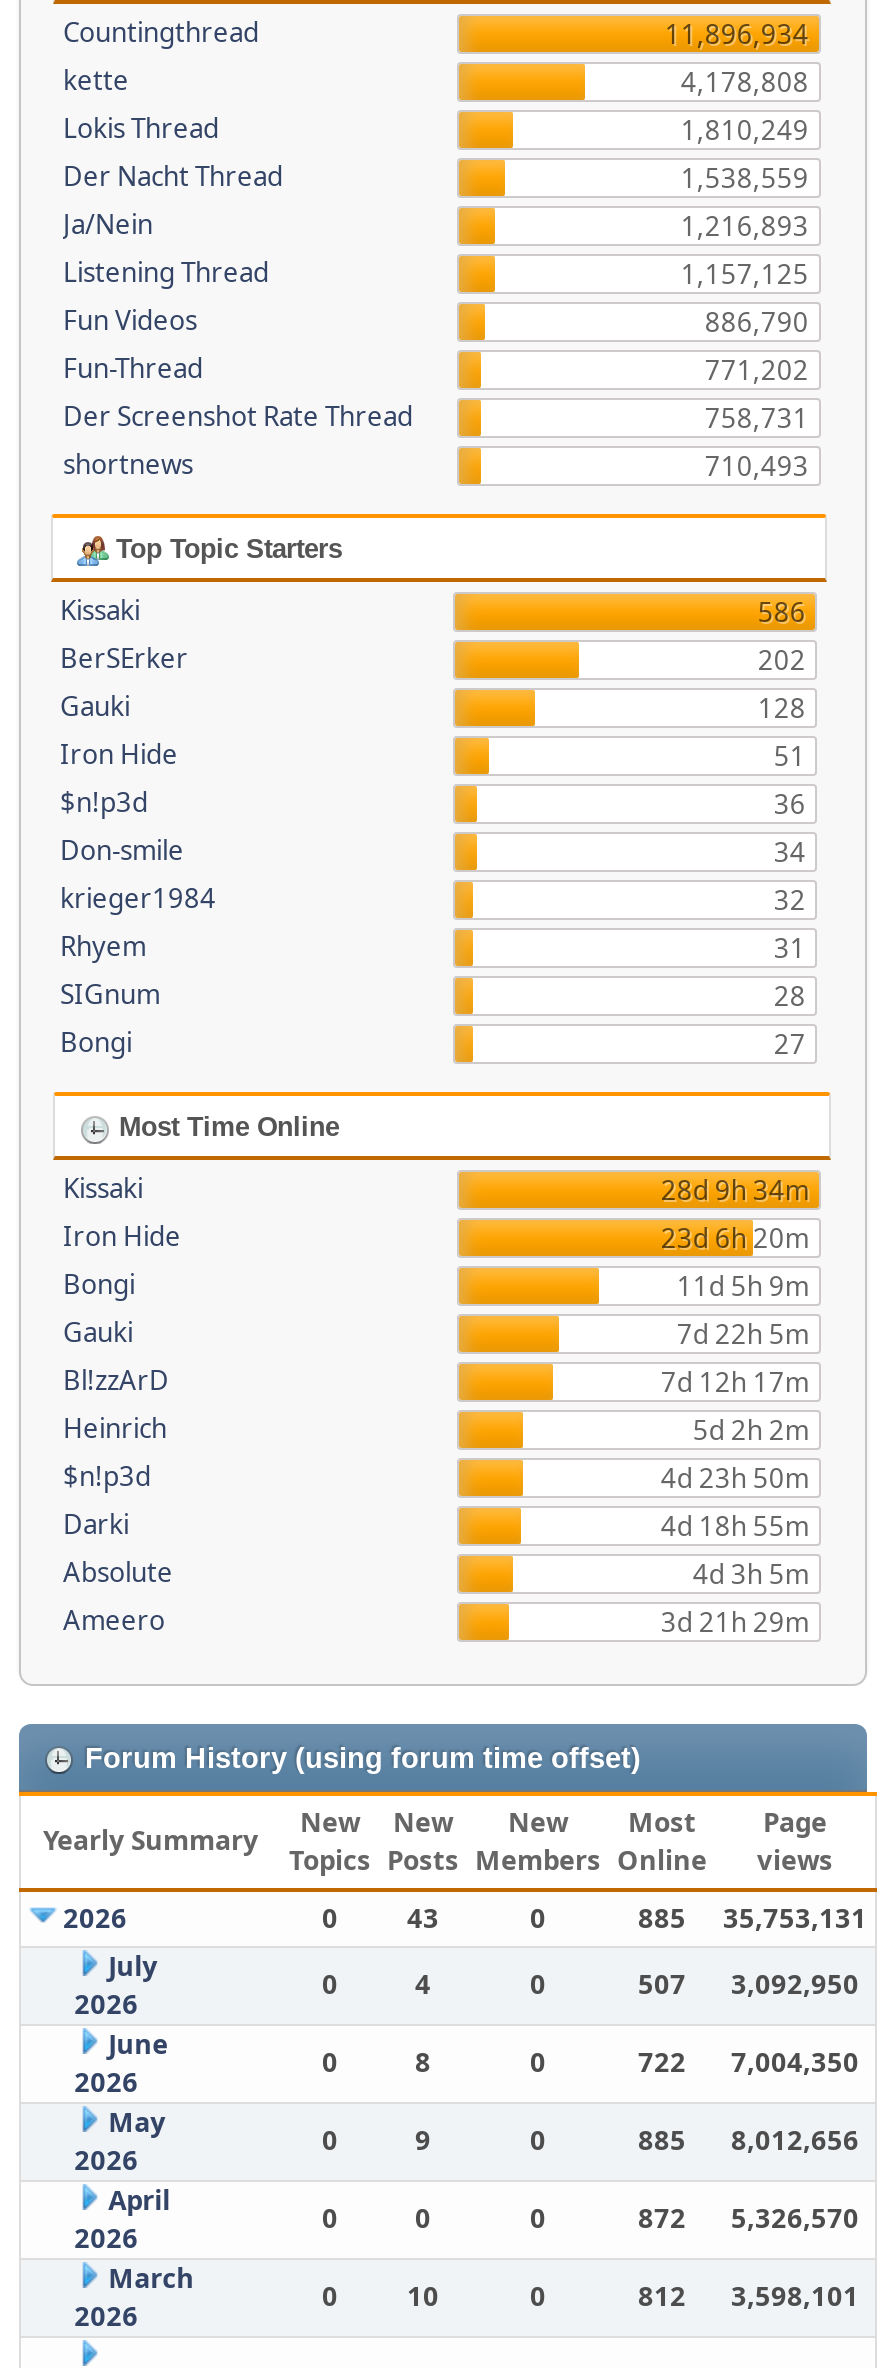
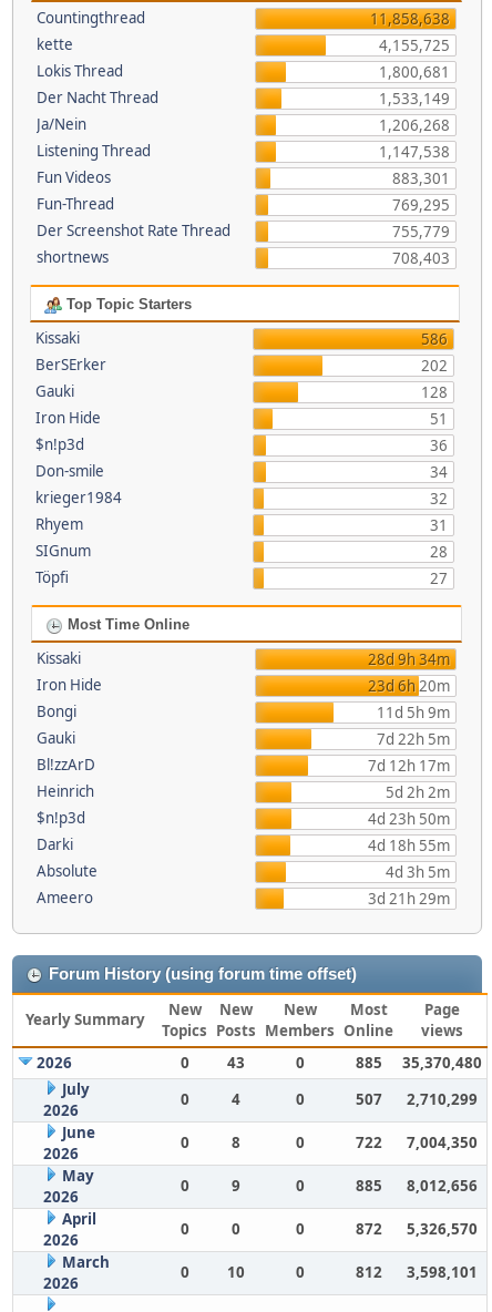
- 11,896,934
+ 11,858,638

- 4,178,808
+ 4,155,725

- 1,810,249
+ 1,800,681

- 1,538,559
+ 1,533,149

- 1,216,893
+ 1,206,268

- 1,157,125
+ 1,147,538

- 886,790
+ 883,301

- 771,202
+ 769,295

- 758,731
+ 755,779

- 710,493
+ 708,403

- Bongi
+ Töpfi

- 885 35,753,131
+ 885 35,370,480

- 507 3,092,950
+ 507 2,710,299
